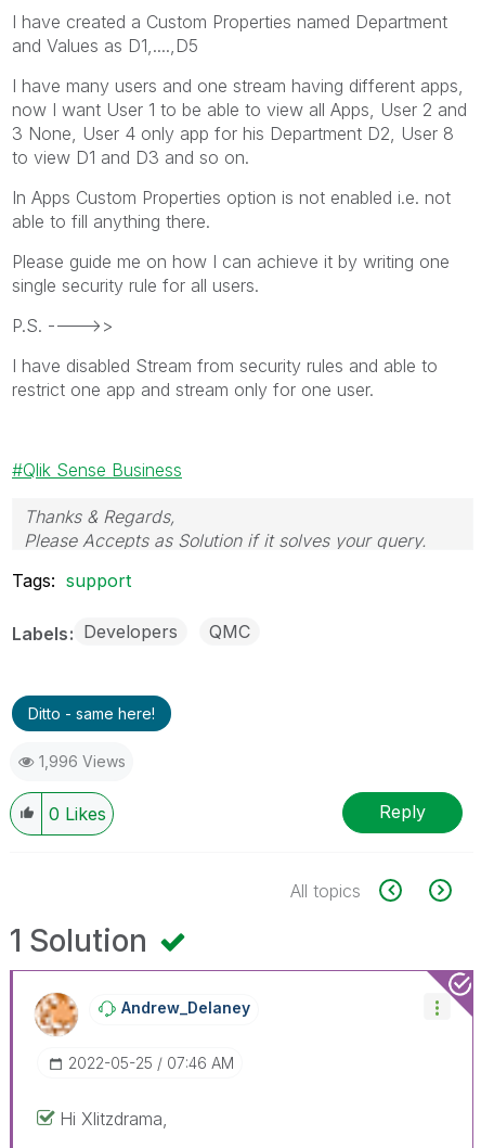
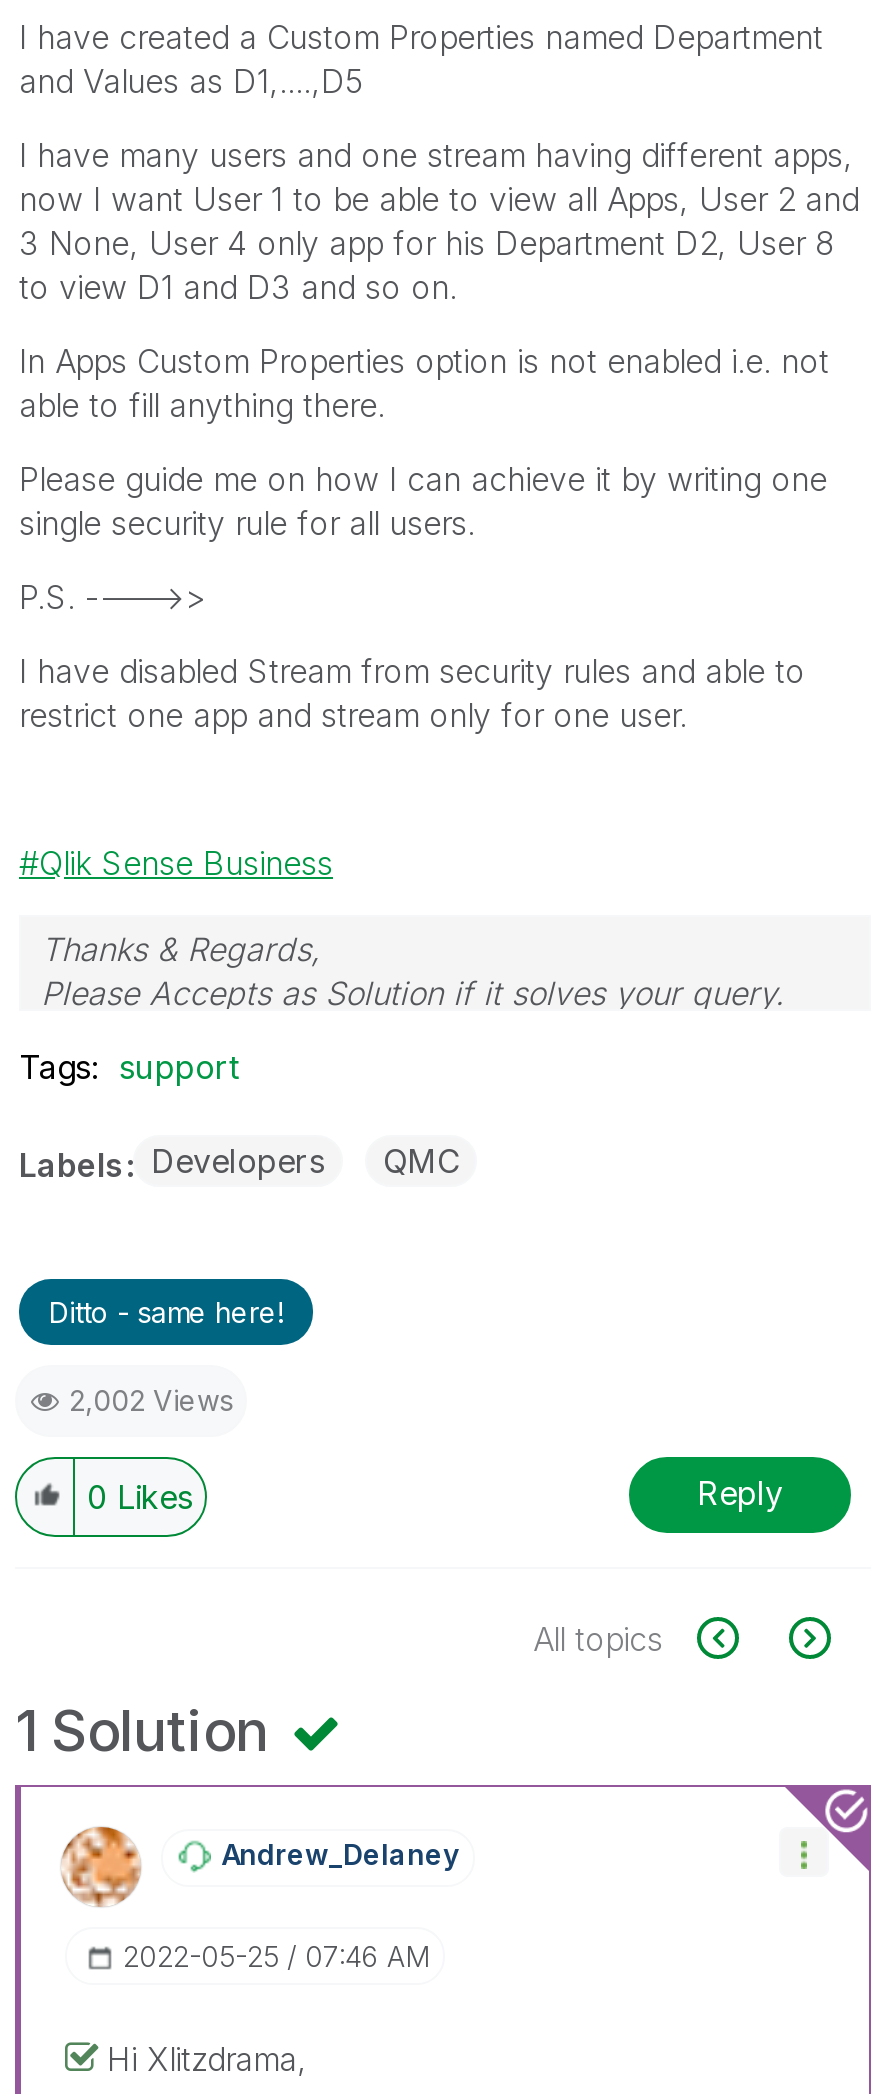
- 1,996 Views
+ 2,002 Views
